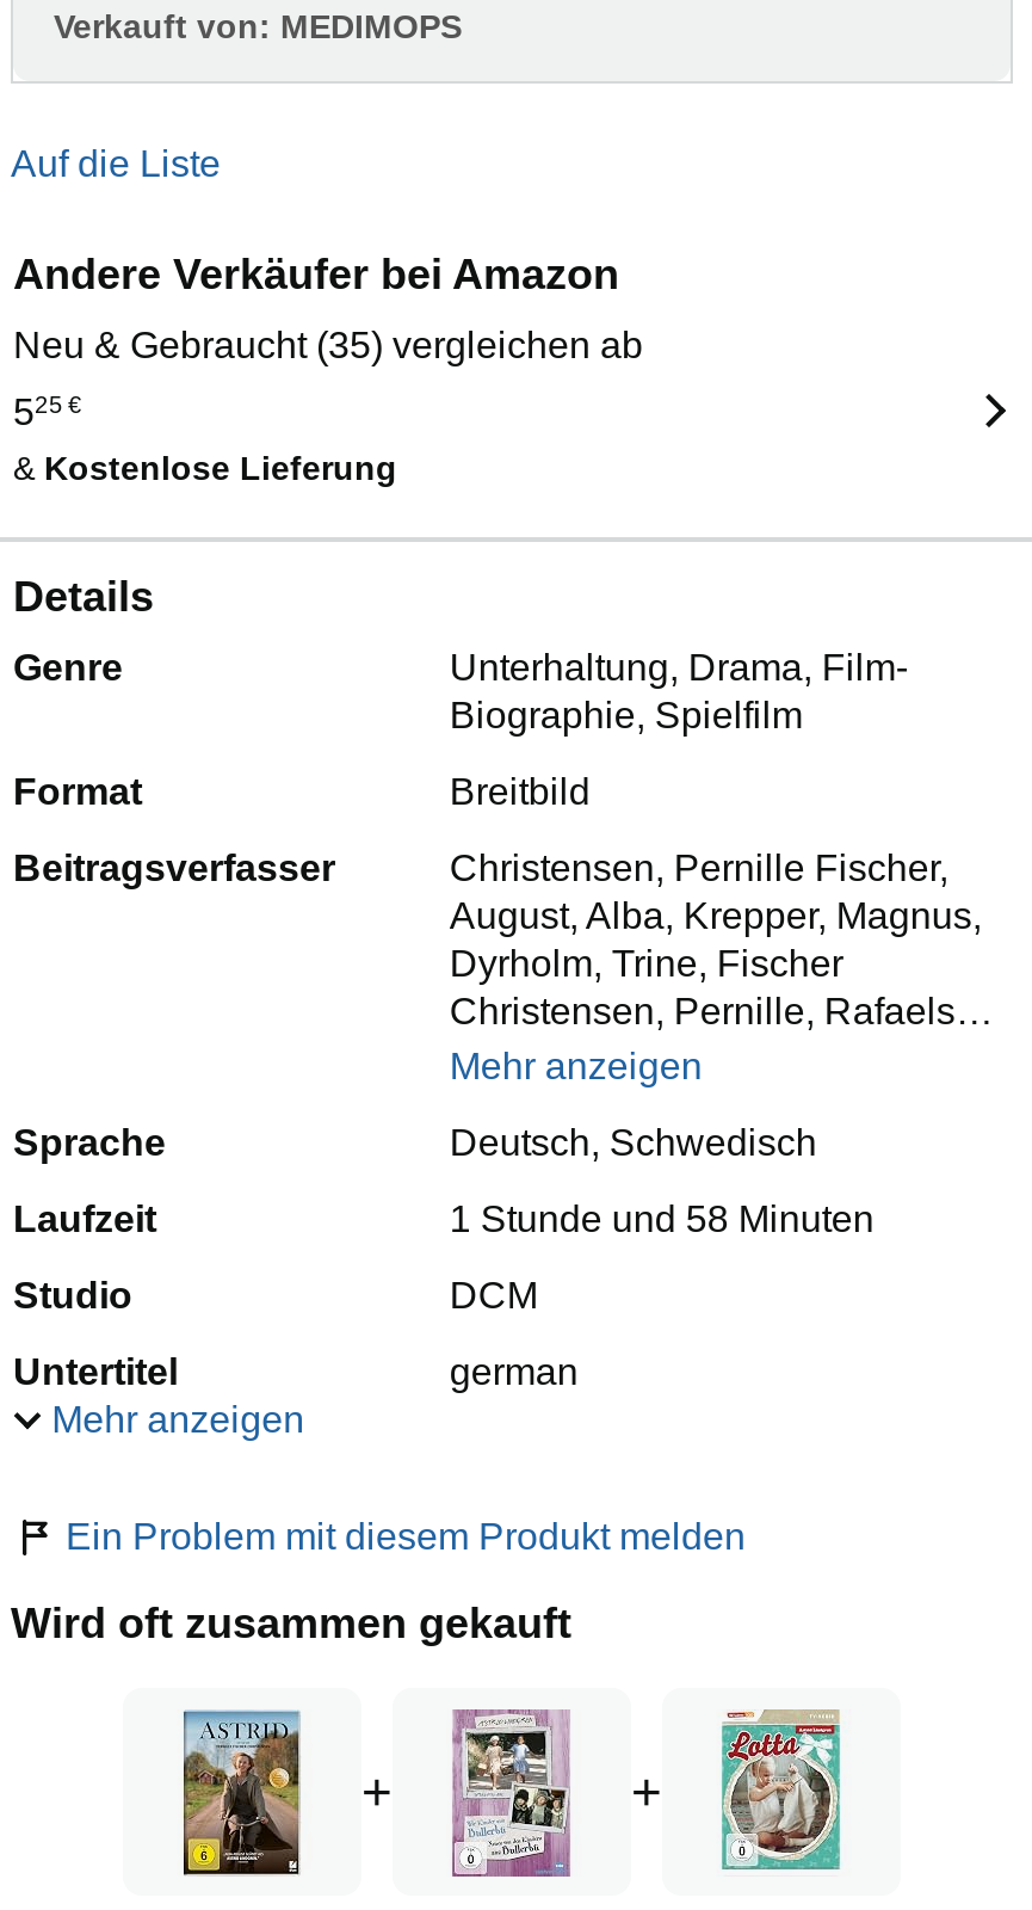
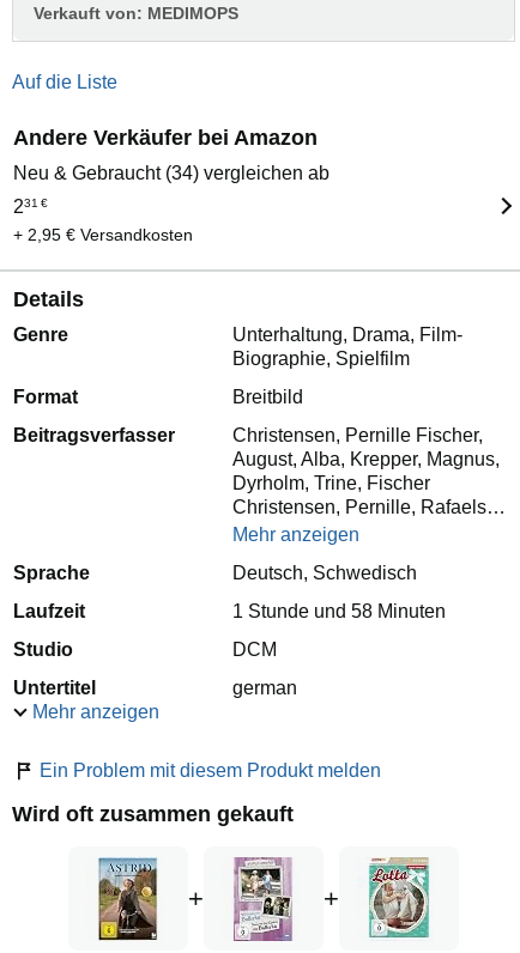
- Neu & Gebraucht (35) vergleichen ab
+ Neu & Gebraucht (34) vergleichen ab

- 525 €
- & Kostenlose Lieferung
+ 231 €
+ + 2,95 € Versandkosten
